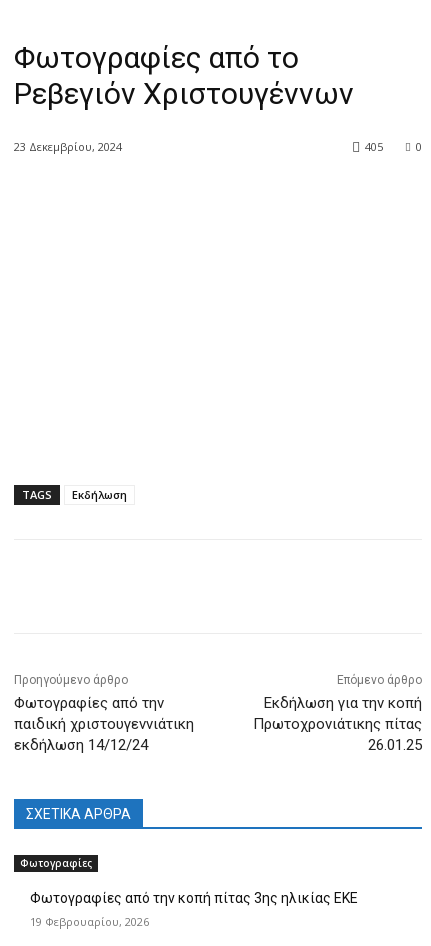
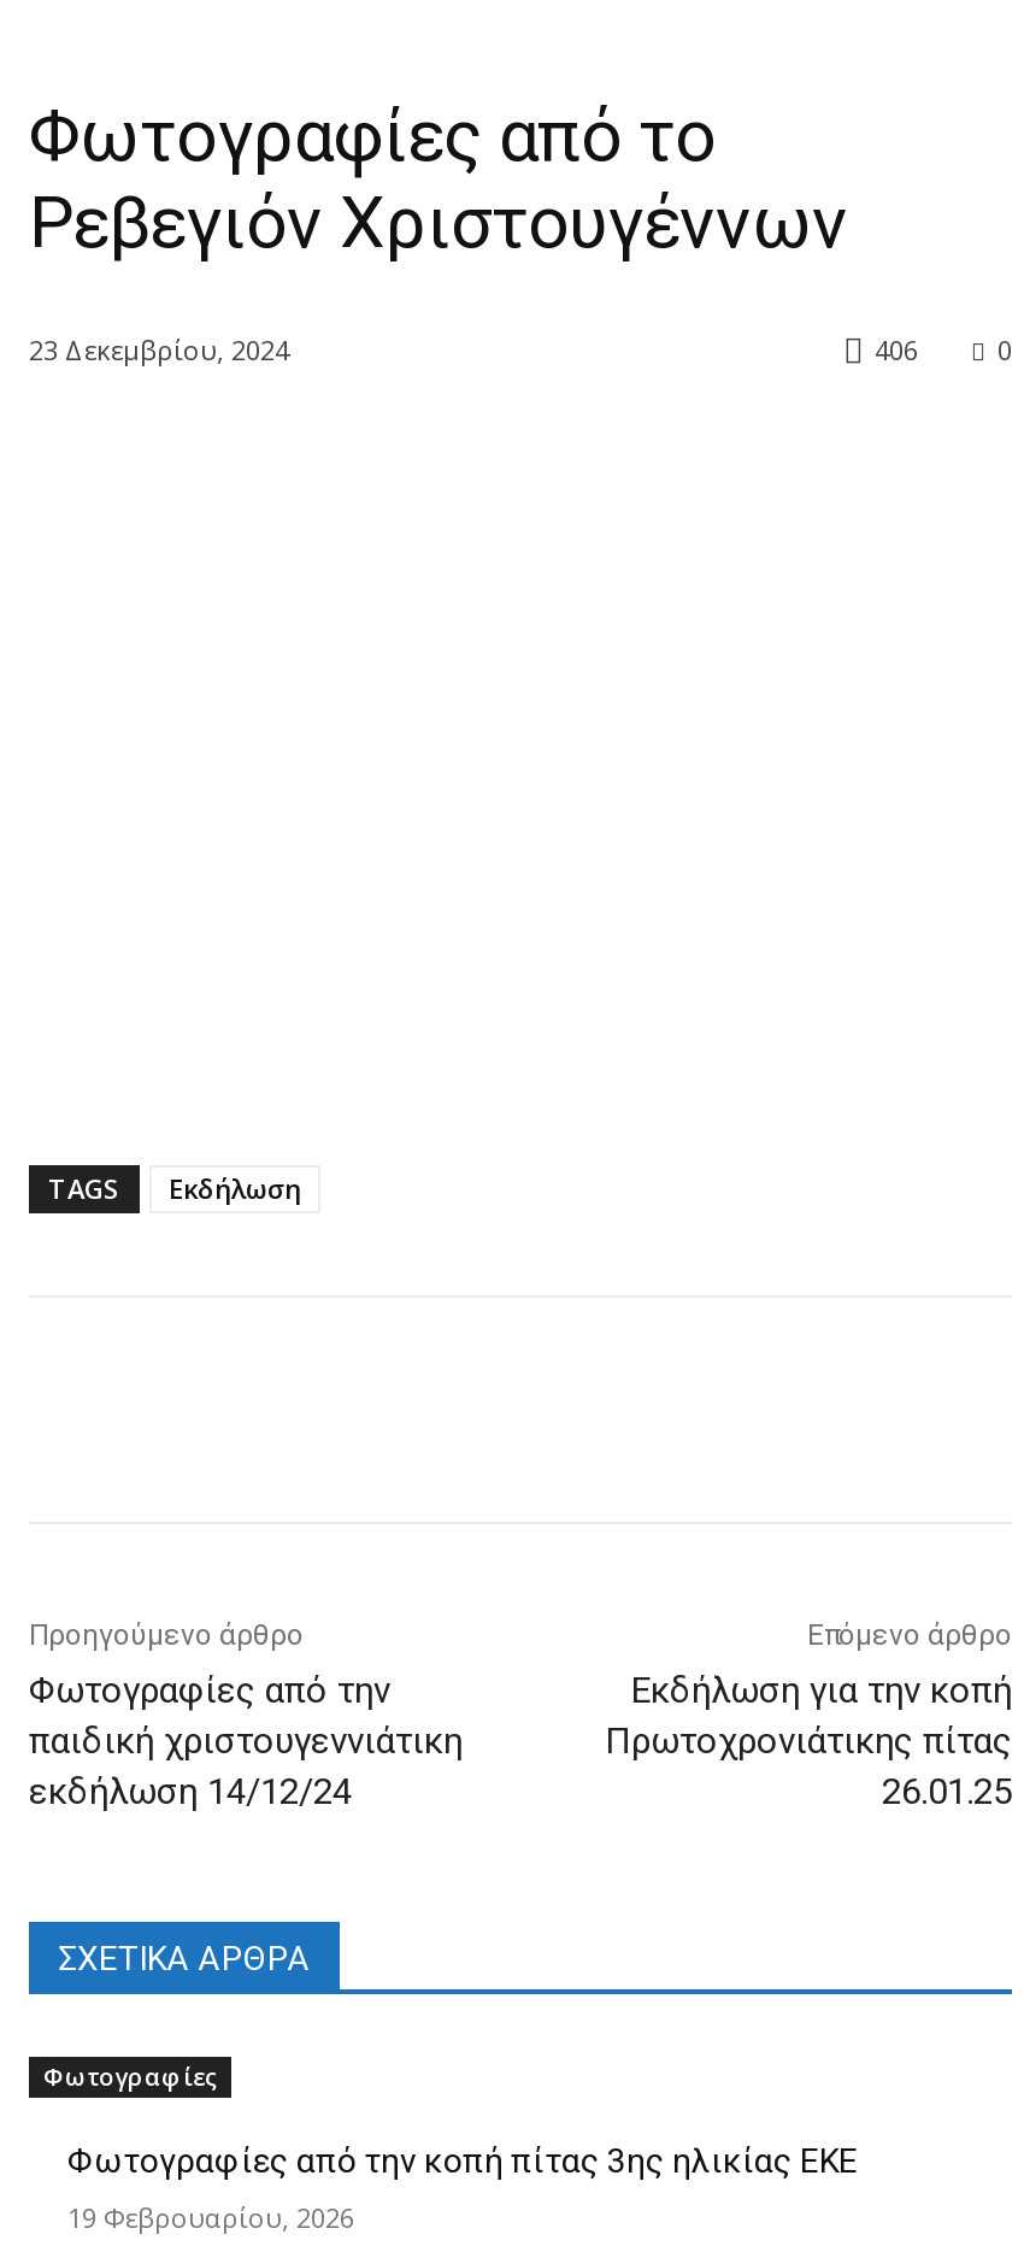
- 405
+ 406
